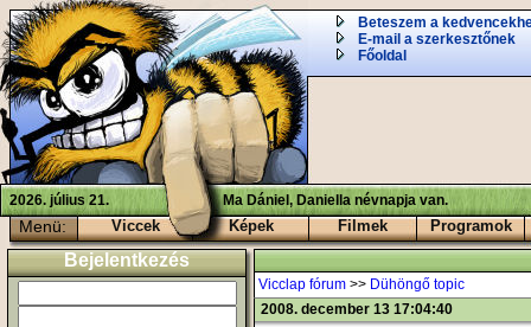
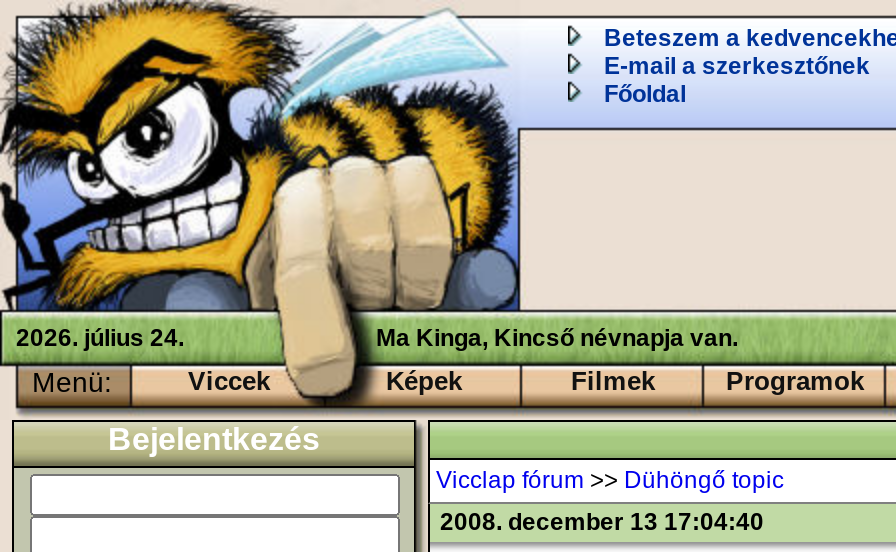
- 2026. július 21.
+ 2026. július 24.

- Ma Dániel, Daniella névnapja van.
+ Ma Kinga, Kincső névnapja van.
